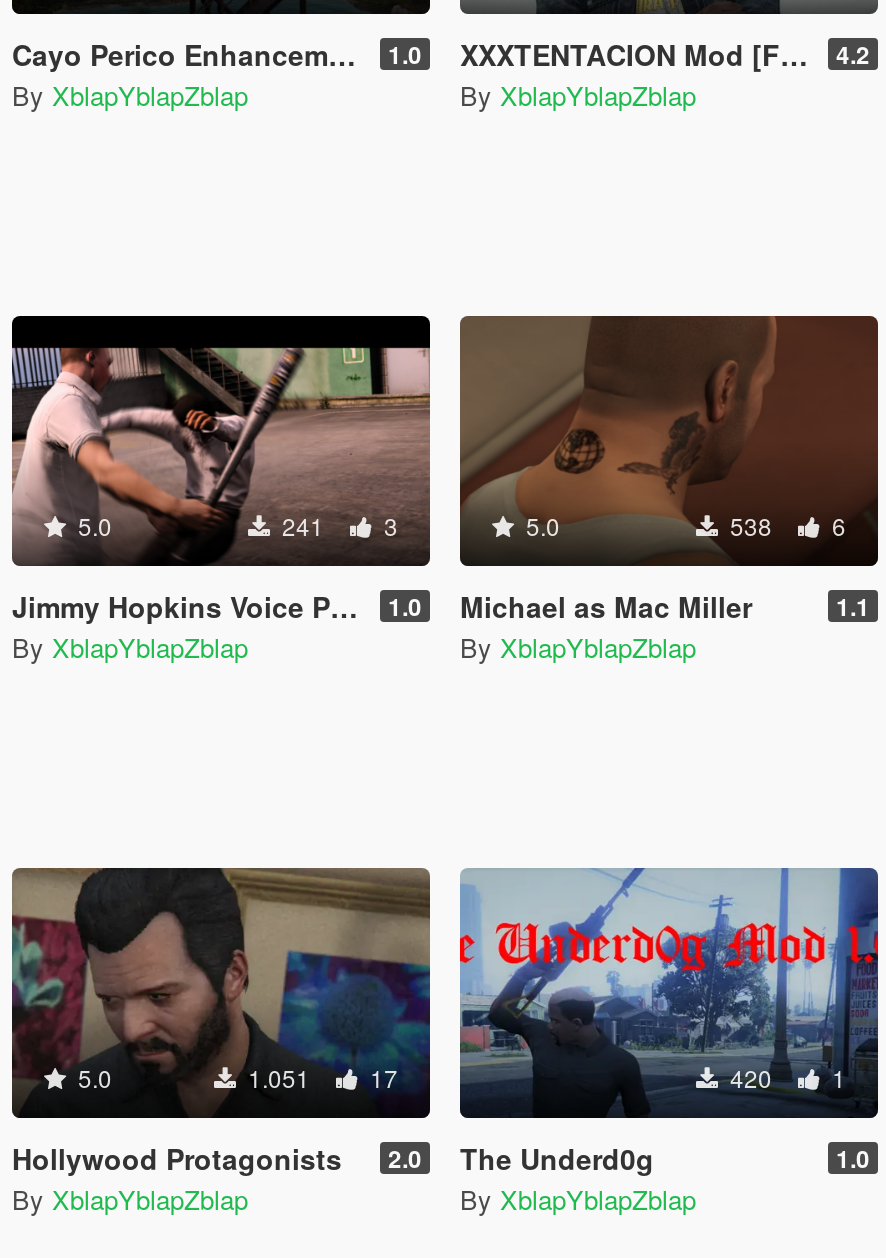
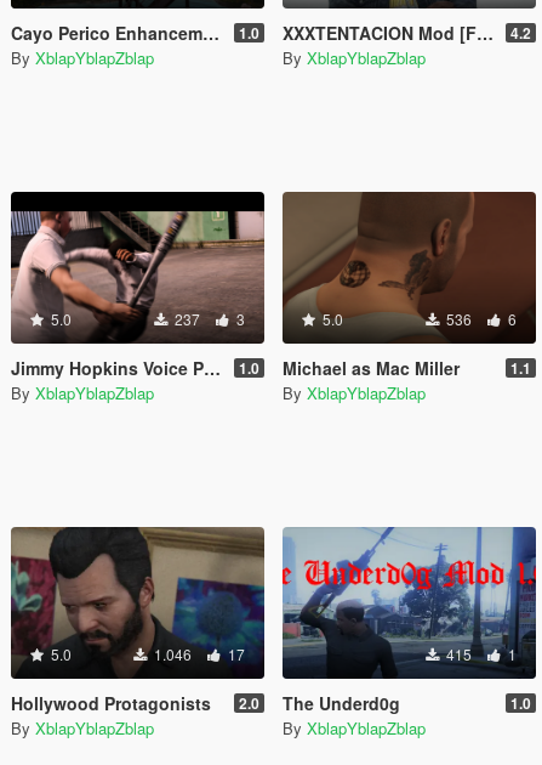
- 241 3
+ 237 3

- 538 6
+ 536 6

- 1.051 17
+ 1.046 17

- 420 1
+ 415 1
